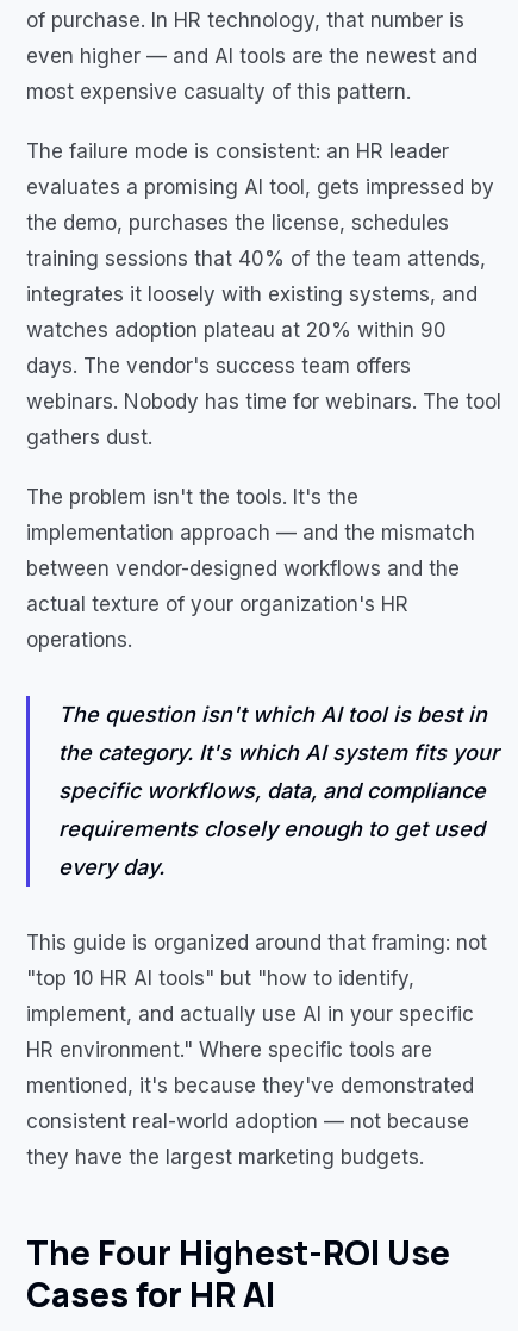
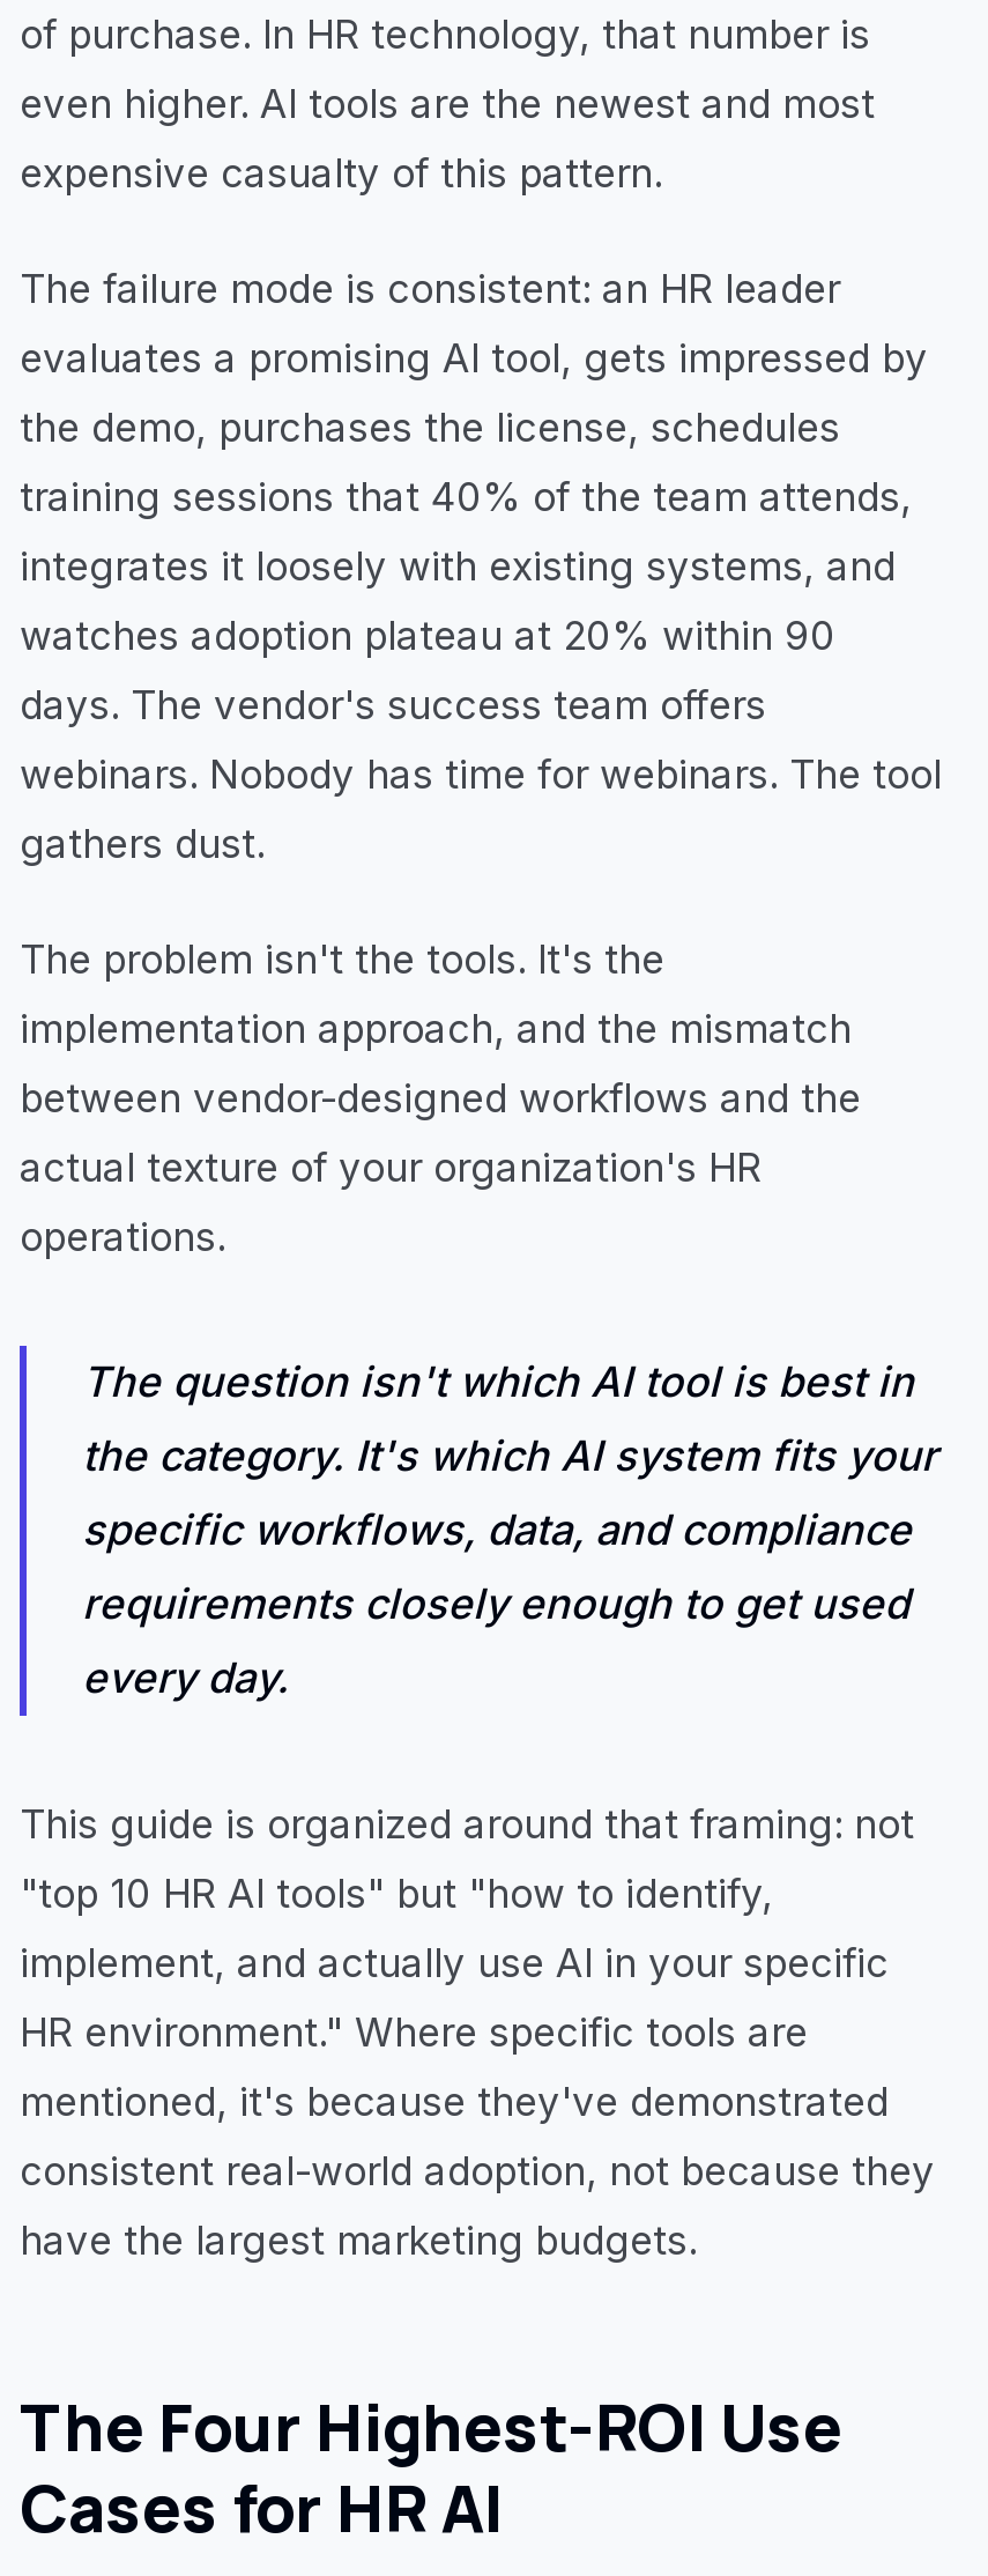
- even higher — and AI tools are the newest and
+ even higher. AI tools are the newest and most

- most expensive casualty of this pattern.
+ expensive casualty of this pattern.

- implementation approach — and the mismatch
+ implementation approach, and the mismatch

- consistent real-world adoption — not because
+ consistent real-world adoption, not because they

- they have the largest marketing budgets.
+ have the largest marketing budgets.
